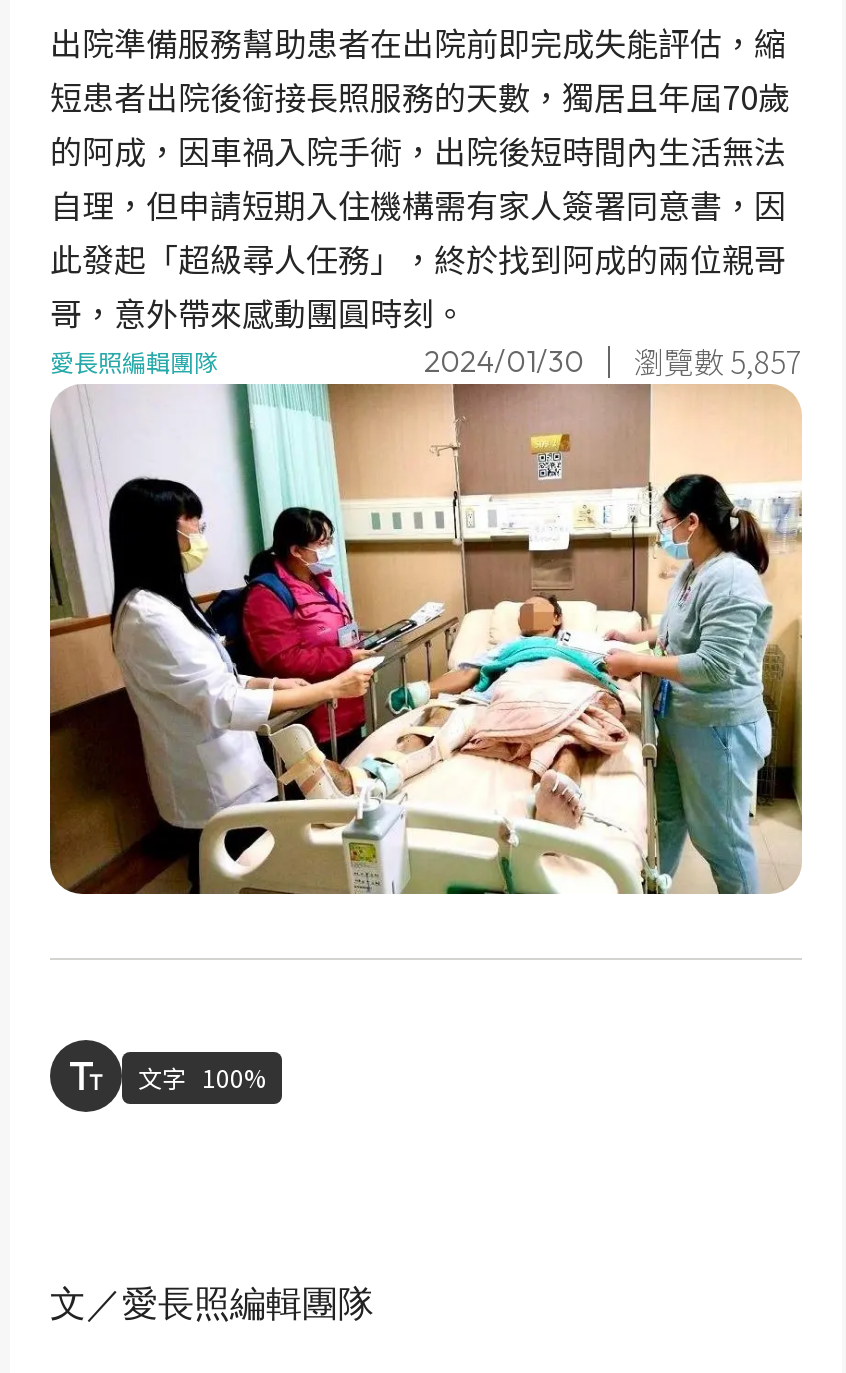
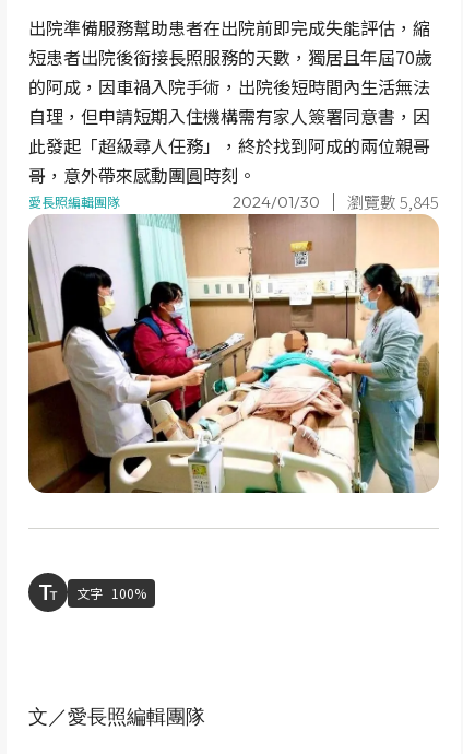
- 2024/01/30 瀏覽數 5,857
+ 2024/01/30 瀏覽數 5,845
